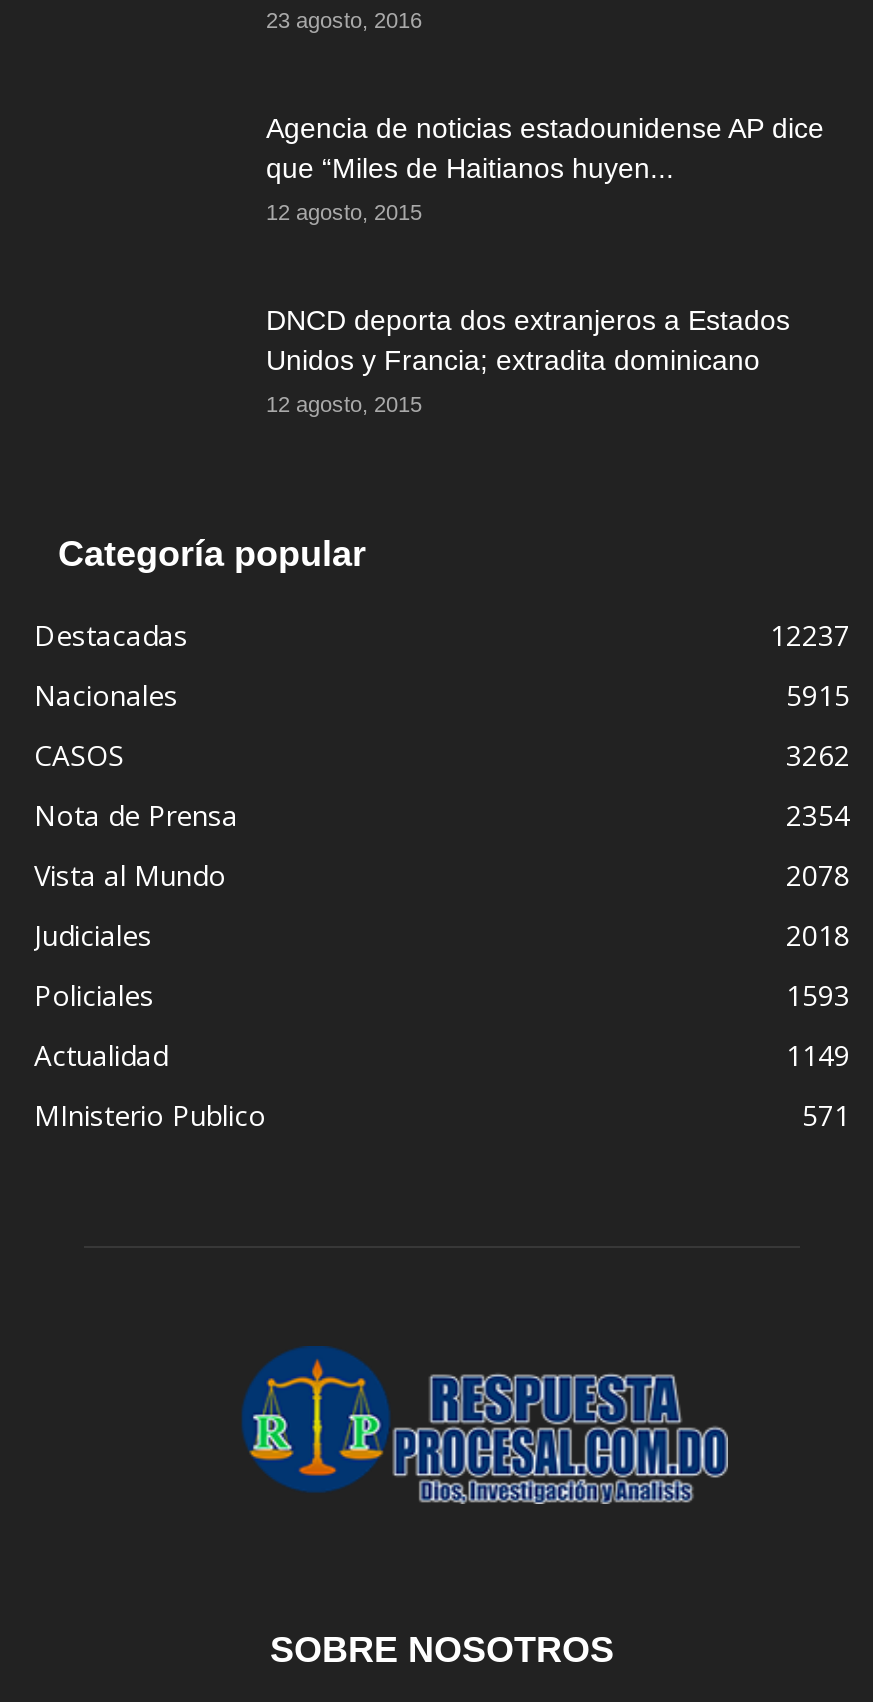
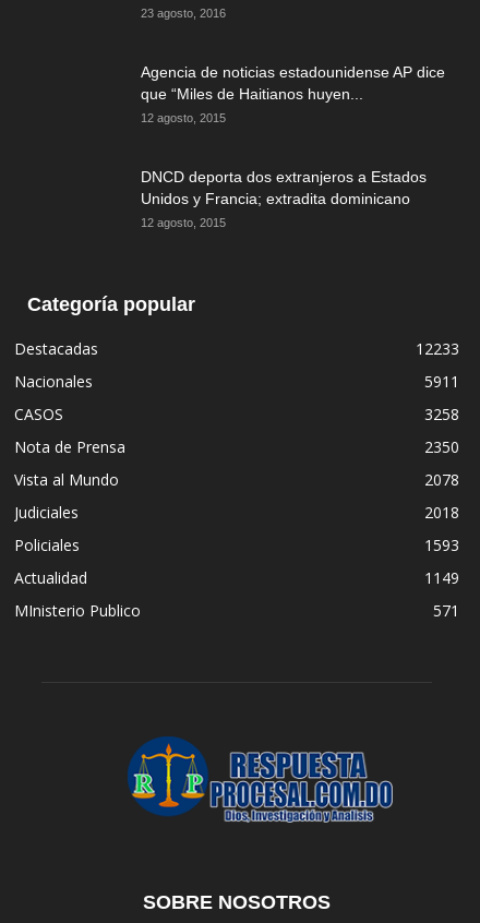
- 12237
+ 12233

- 5915
+ 5911

- 3262
+ 3258

- 2354
+ 2350
